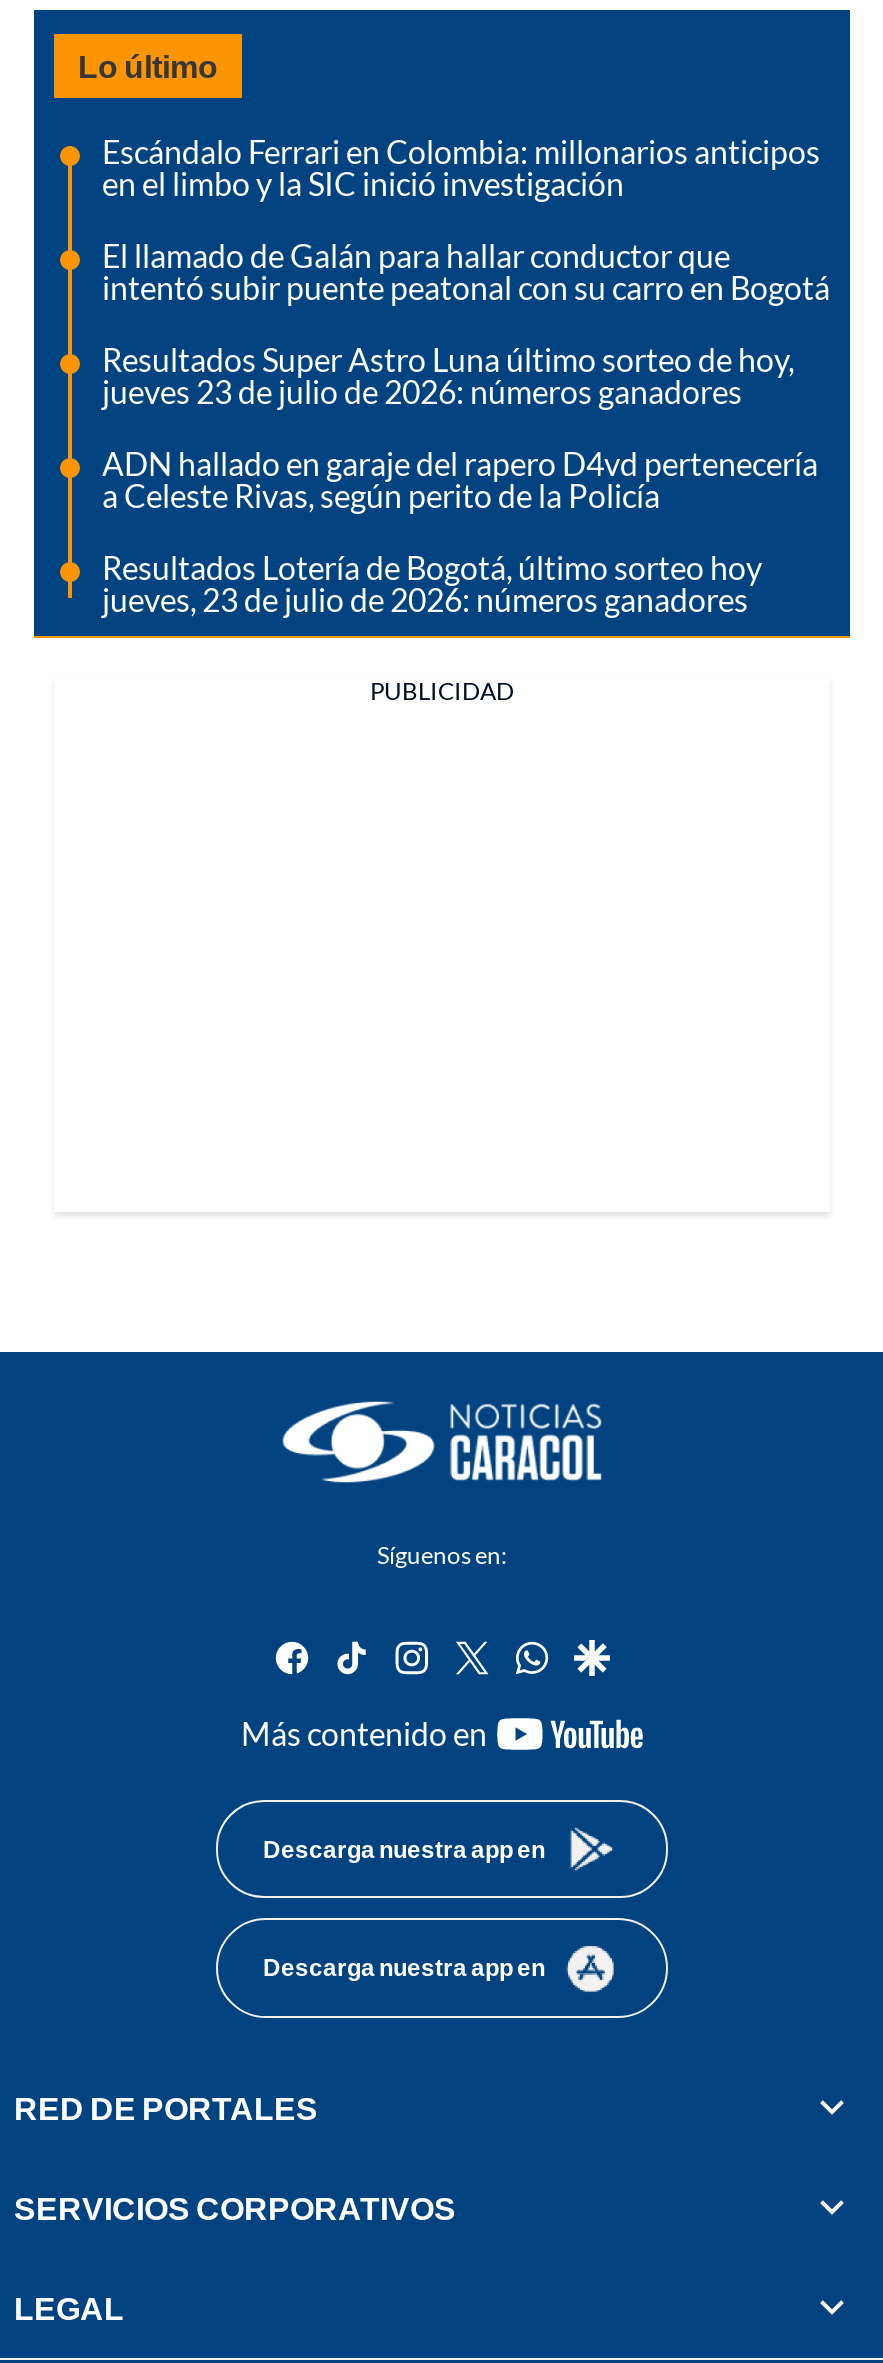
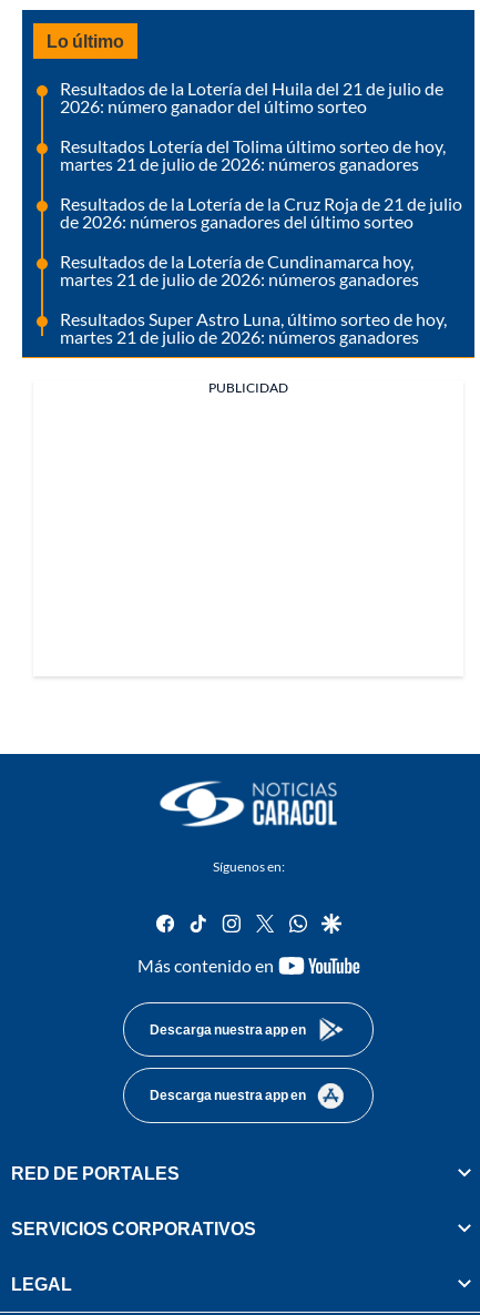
- Escándalo Ferrari en Colombia: millonarios anticipos
- en el limbo y la SIC inició investigación
+ Resultados de la Lotería del Huila del 21 de julio de
+ 2026: número ganador del último sorteo

- El llamado de Galán para hallar conductor que
- intentó subir puente peatonal con su carro en Bogotá
+ Resultados Lotería del Tolima último sorteo de hoy,
+ martes 21 de julio de 2026: números ganadores

- Resultados Super Astro Luna último sorteo de hoy,
- jueves 23 de julio de 2026: números ganadores
+ Resultados de la Lotería de la Cruz Roja de 21 de julio
+ de 2026: números ganadores del último sorteo

- ADN hallado en garaje del rapero D4vd pertenecería
- a Celeste Rivas, según perito de la Policía
+ Resultados de la Lotería de Cundinamarca hoy,
+ martes 21 de julio de 2026: números ganadores

- Resultados Lotería de Bogotá, último sorteo hoy
- jueves, 23 de julio de 2026: números ganadores
+ Resultados Super Astro Luna, último sorteo de hoy,
+ martes 21 de julio de 2026: números ganadores
